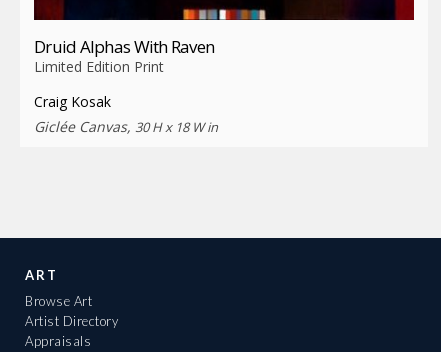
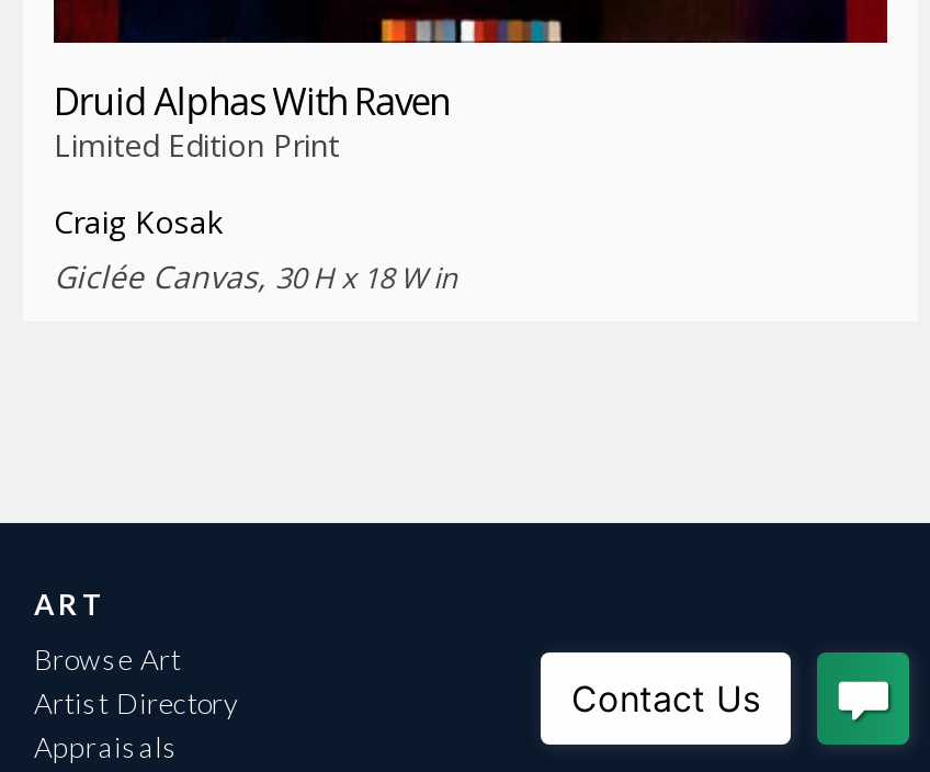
+ [image]

+ [image]
